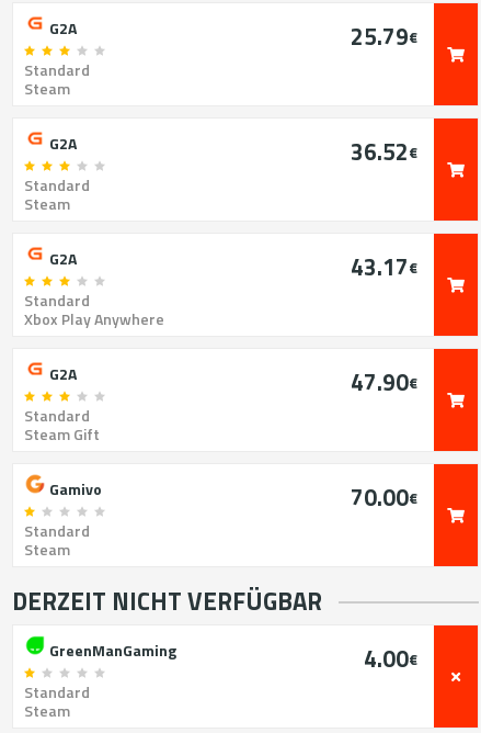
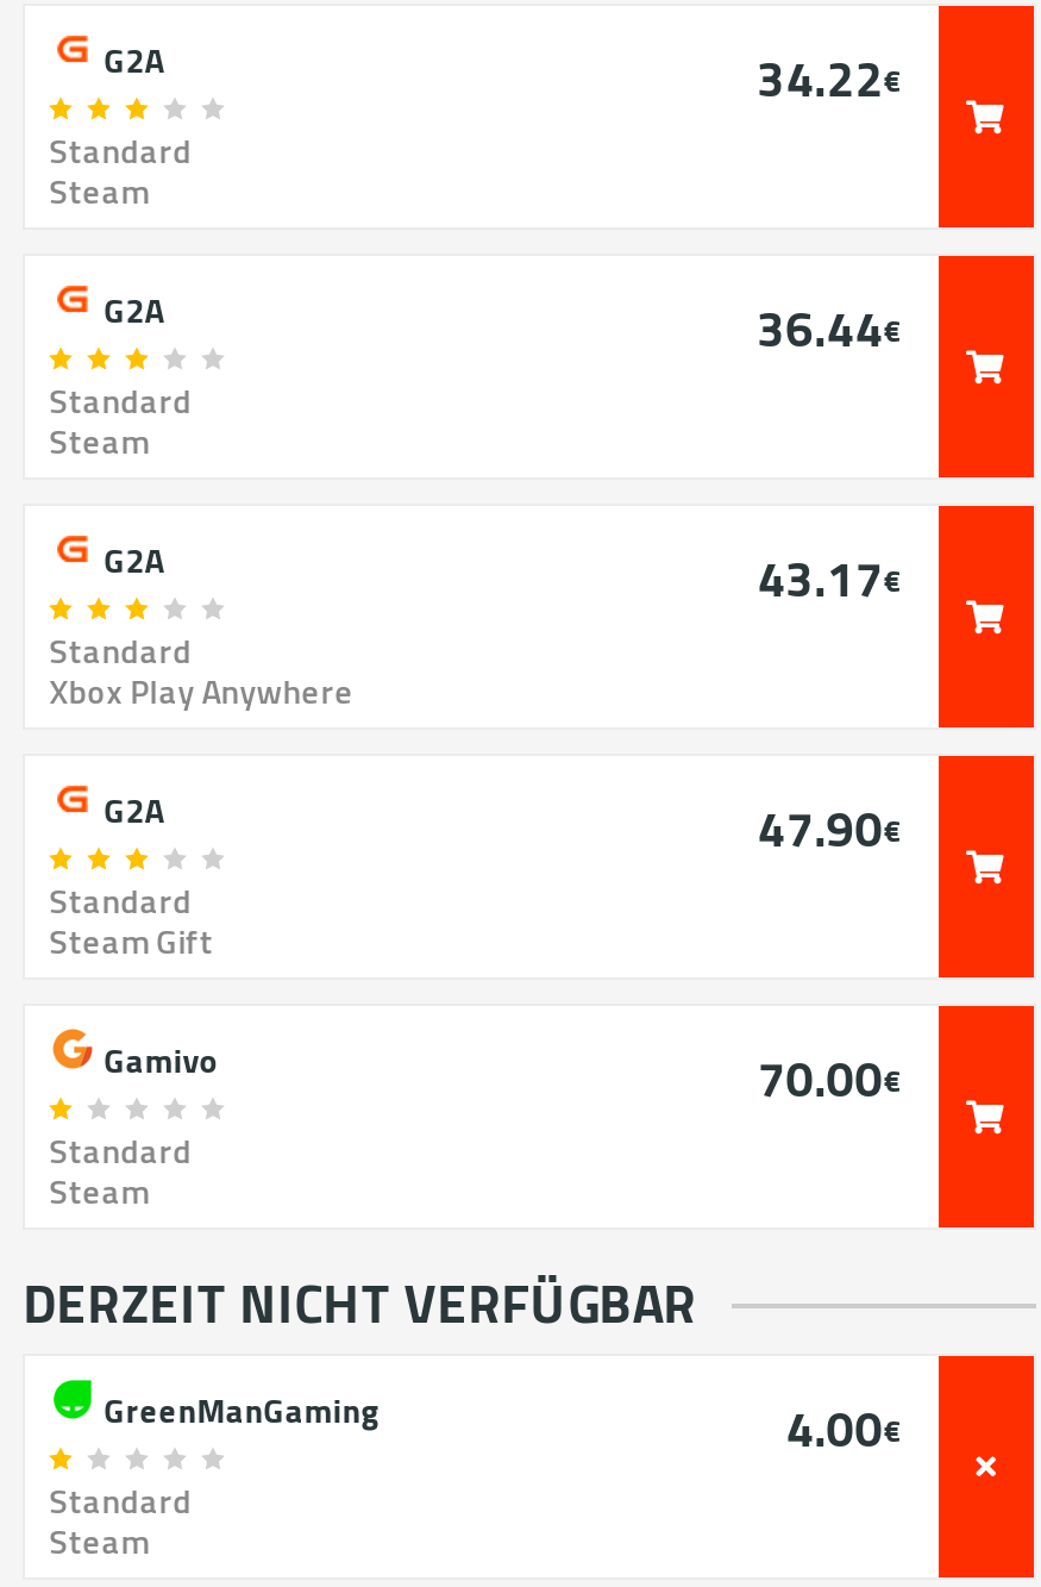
- 25.79€
+ 34.22€

- 36.52€
+ 36.44€
